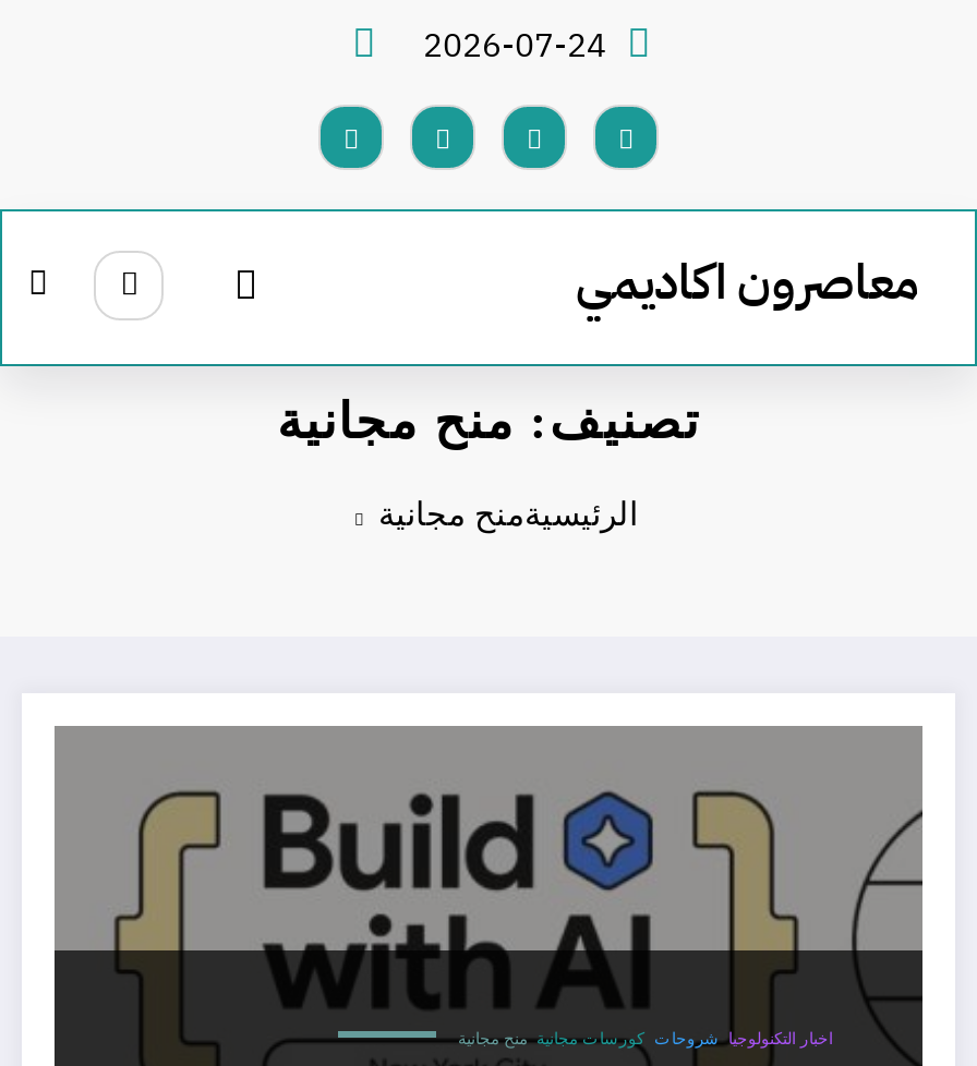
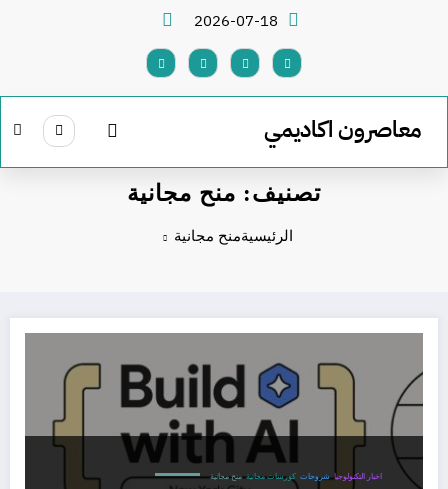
- 2026-07-24
+ 2026-07-18
